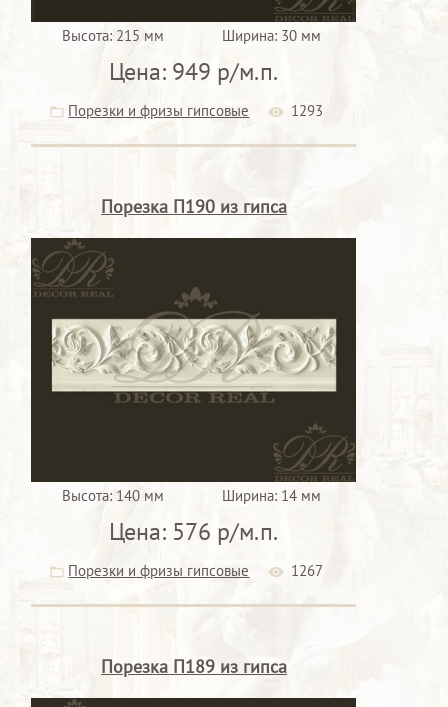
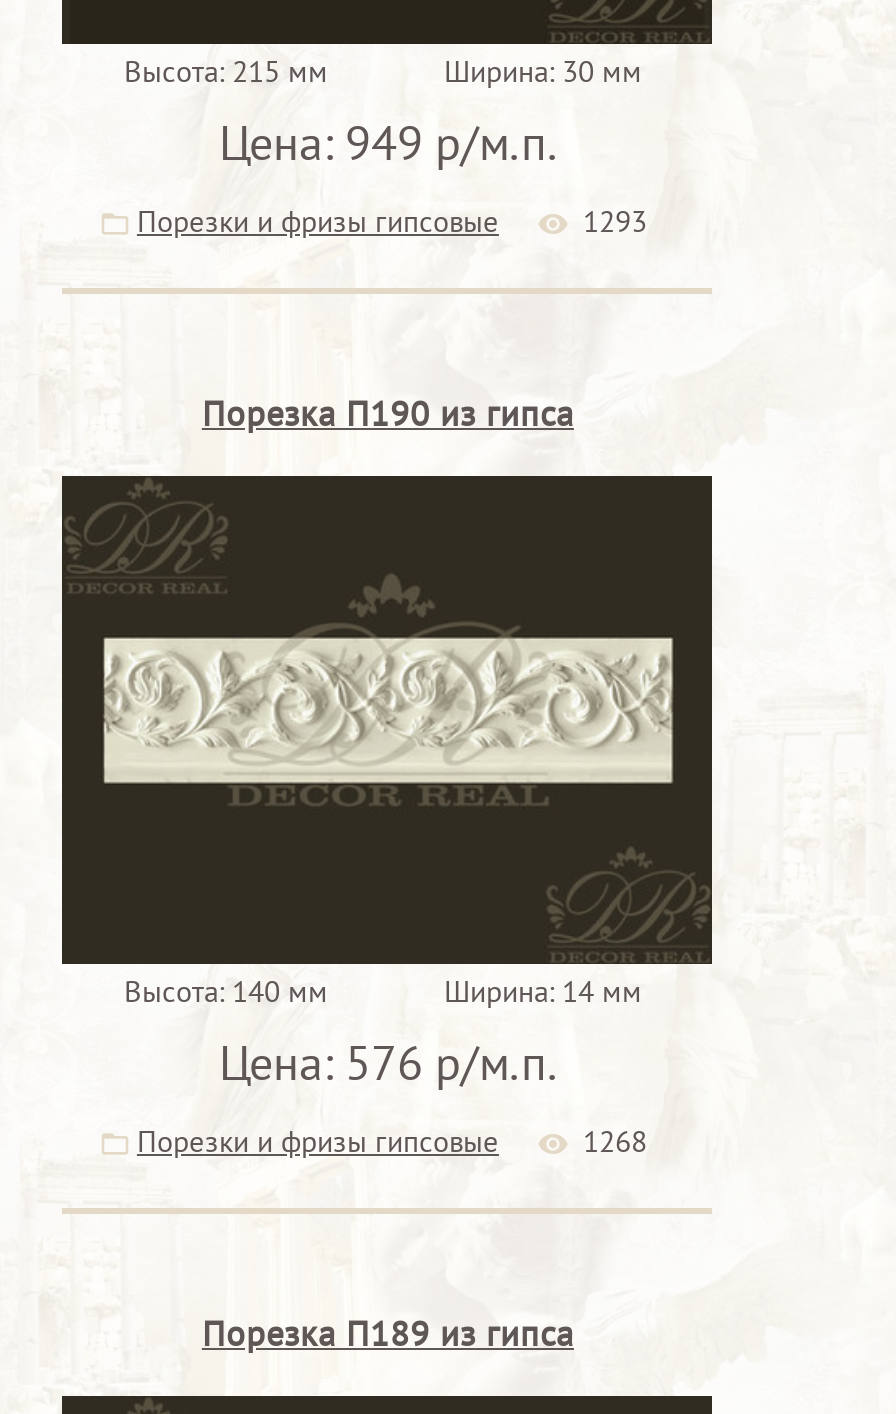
- 1267
+ 1268
